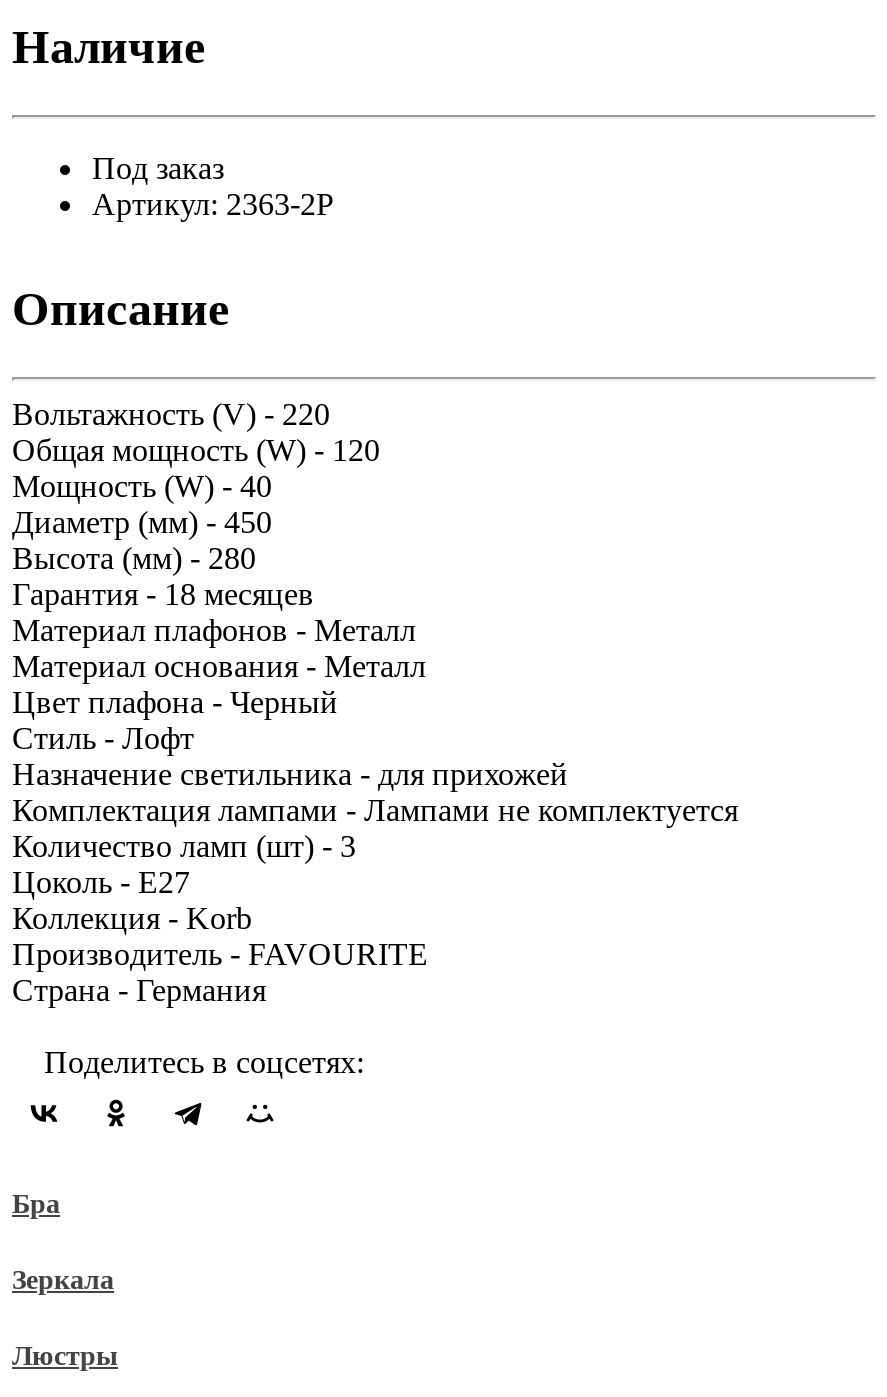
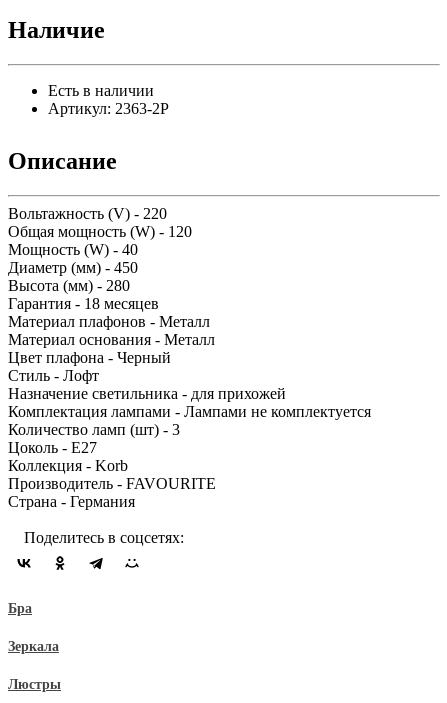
- Под заказ
+ Есть в наличии
